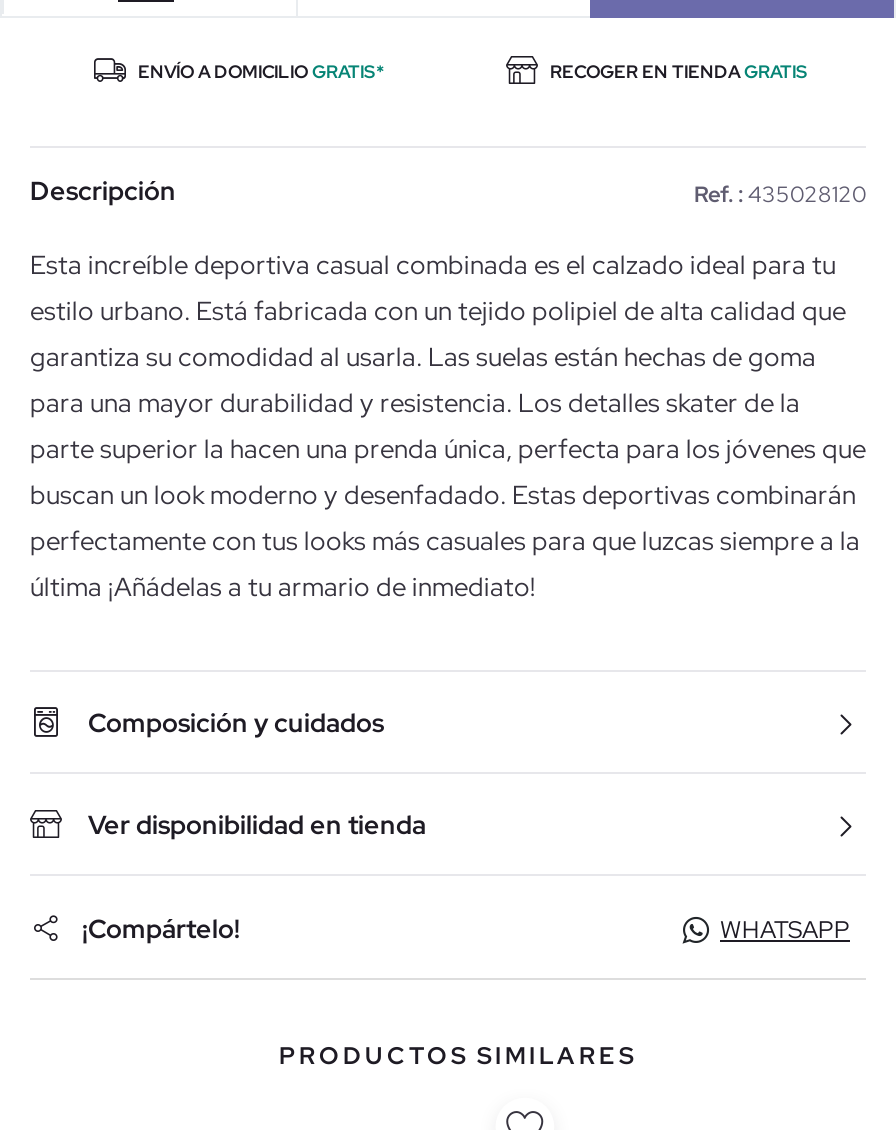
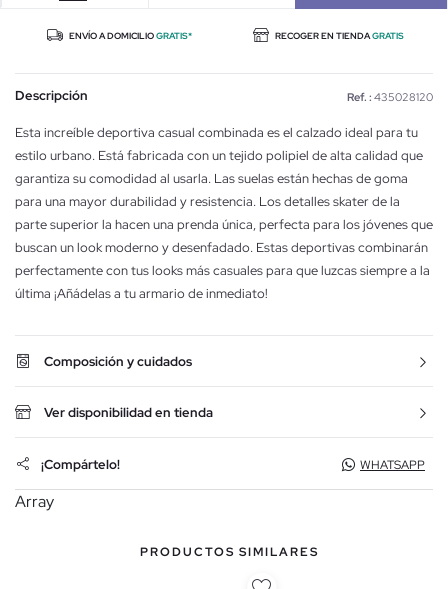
+ Array
